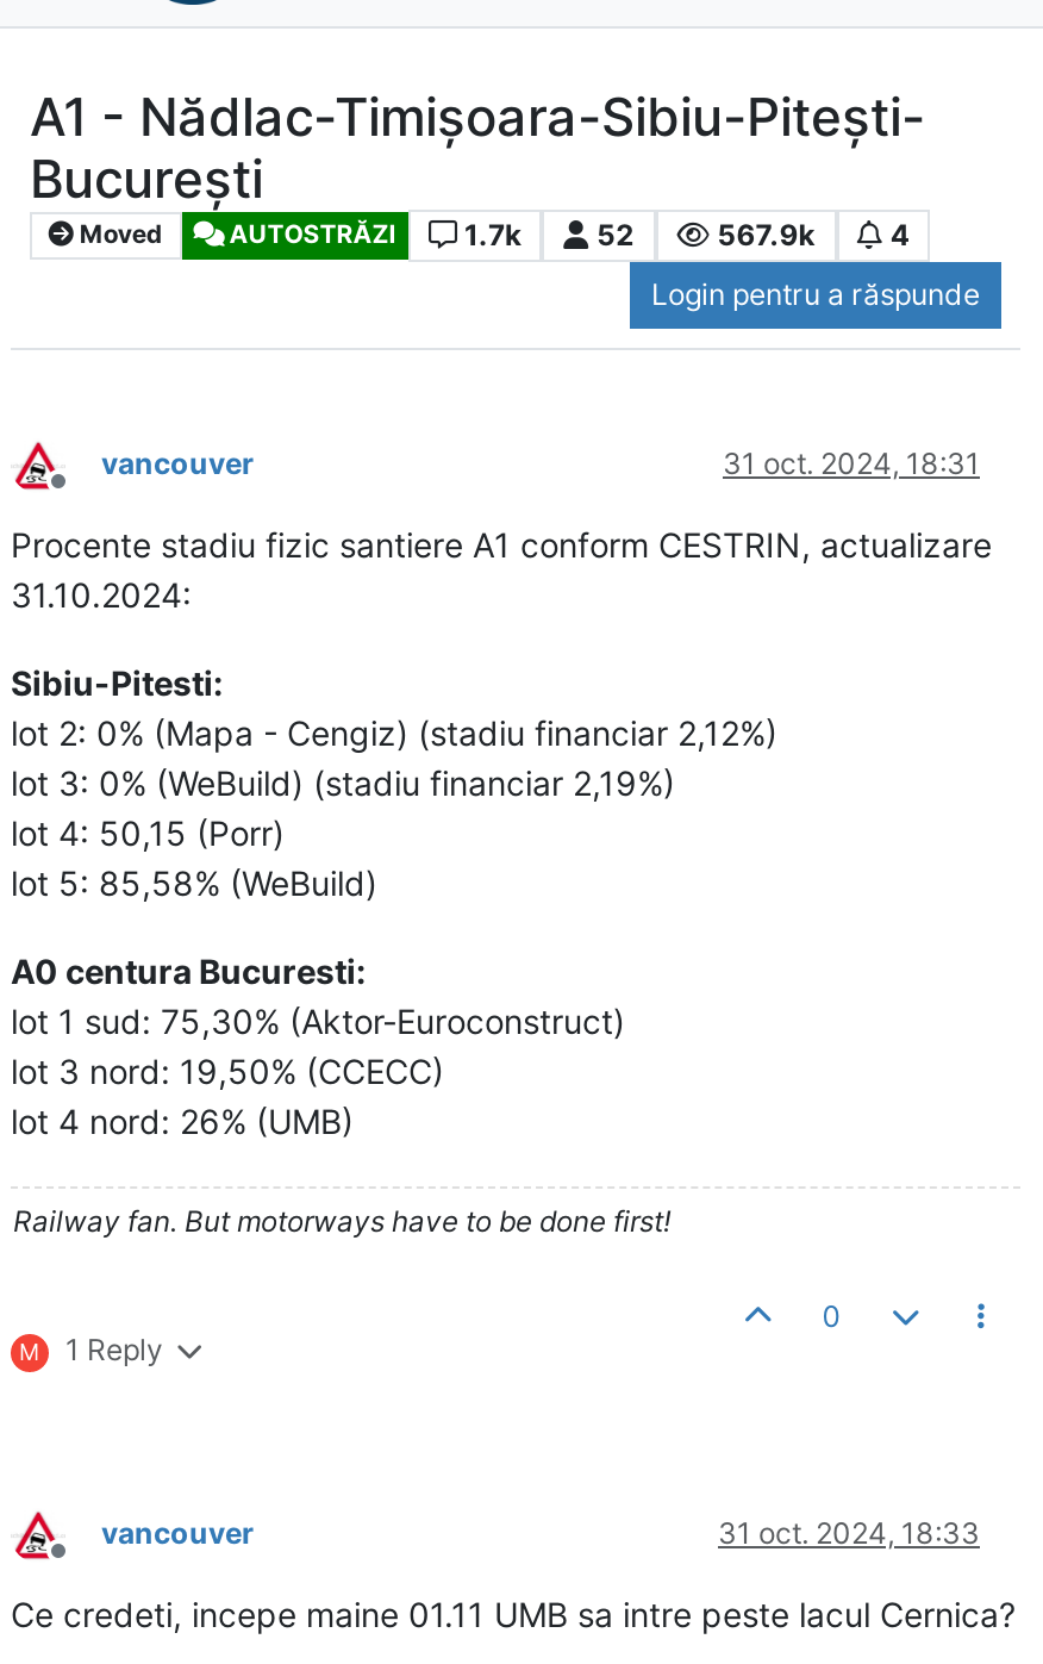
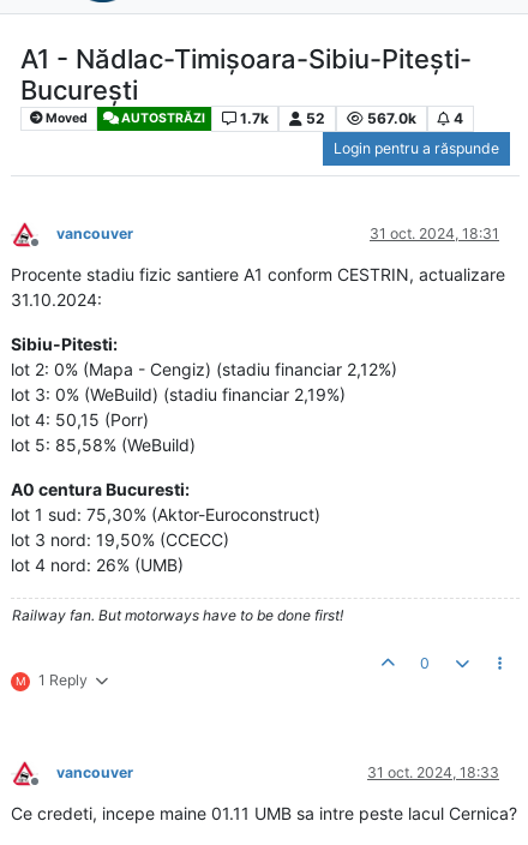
- 567.9k
+ 567.0k
